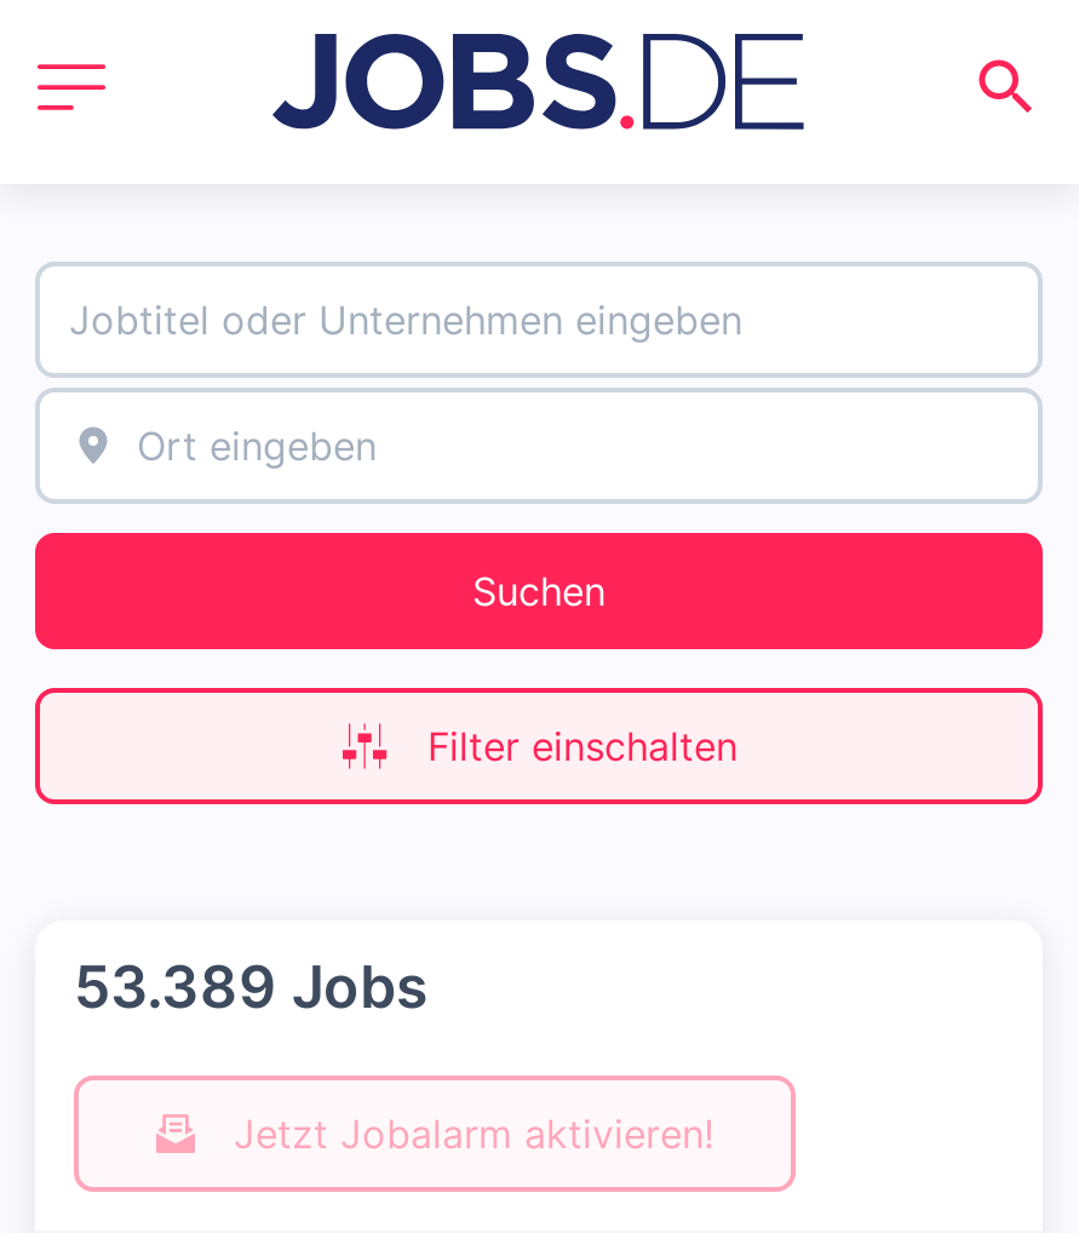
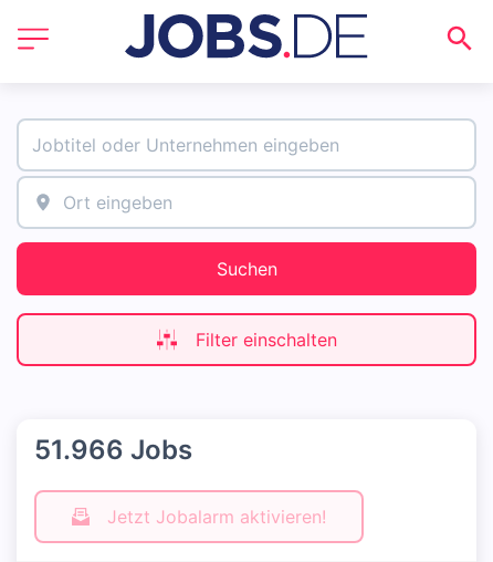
- 53.389 Jobs
+ 51.966 Jobs
